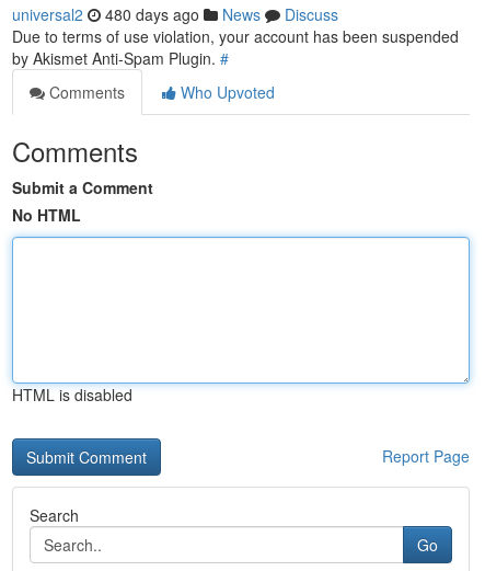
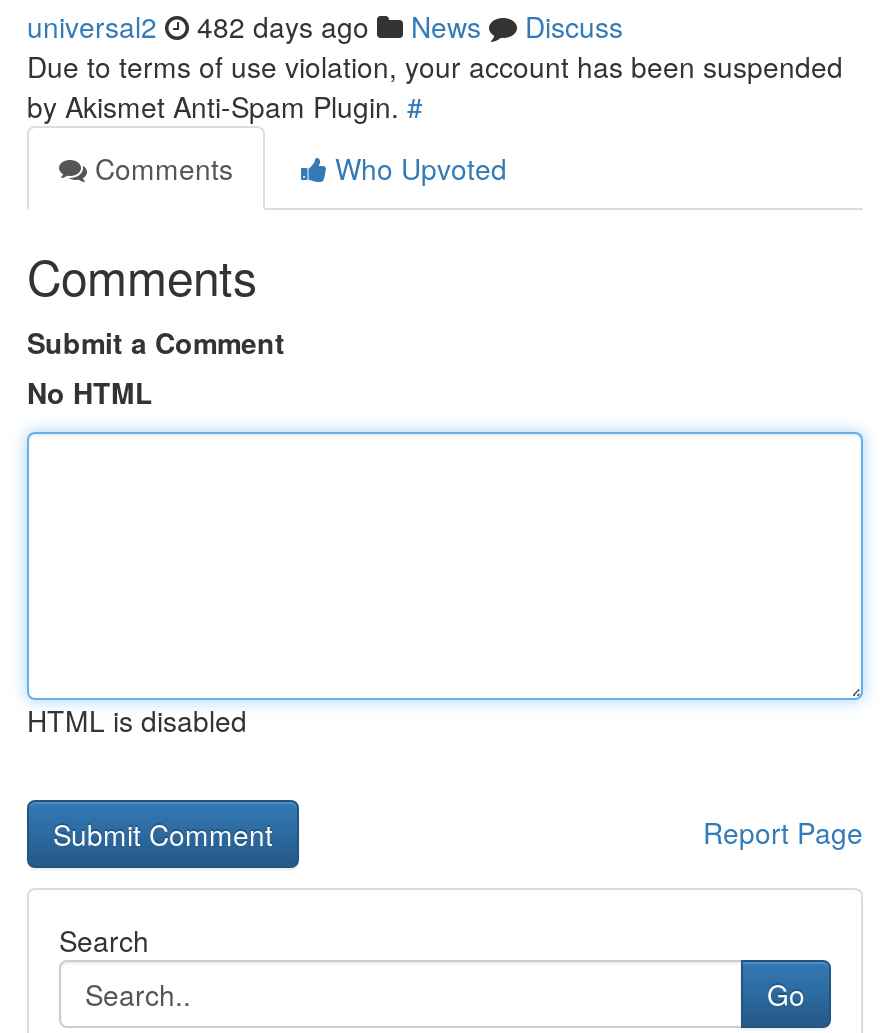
- universal2 480 days ago News Discuss
+ universal2 482 days ago News Discuss
